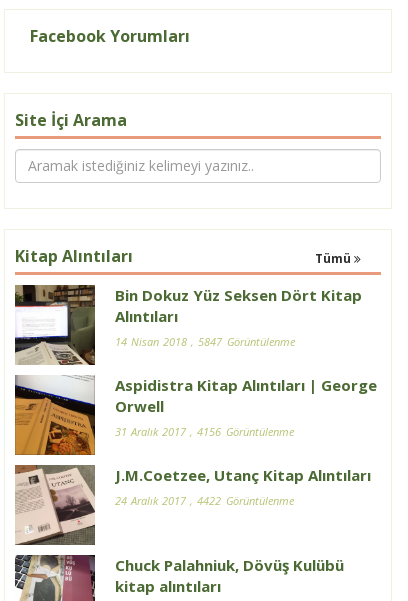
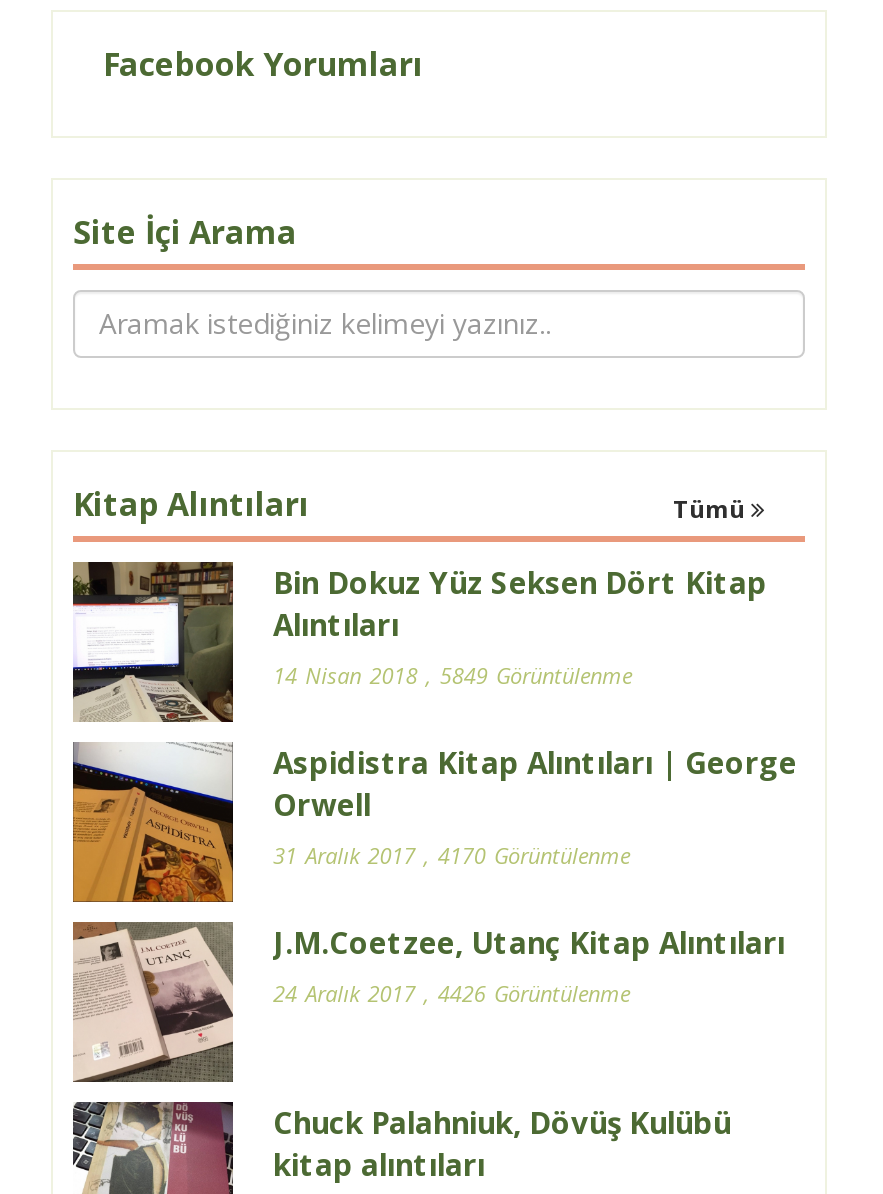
- 14 Nisan 2018, 5847 Görüntülenme
+ 14 Nisan 2018, 5849 Görüntülenme

- 31 Aralık 2017, 4156 Görüntülenme
+ 31 Aralık 2017, 4170 Görüntülenme

- 24 Aralık 2017, 4422 Görüntülenme
+ 24 Aralık 2017, 4426 Görüntülenme
